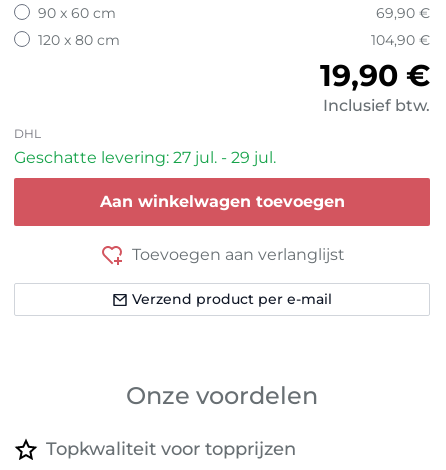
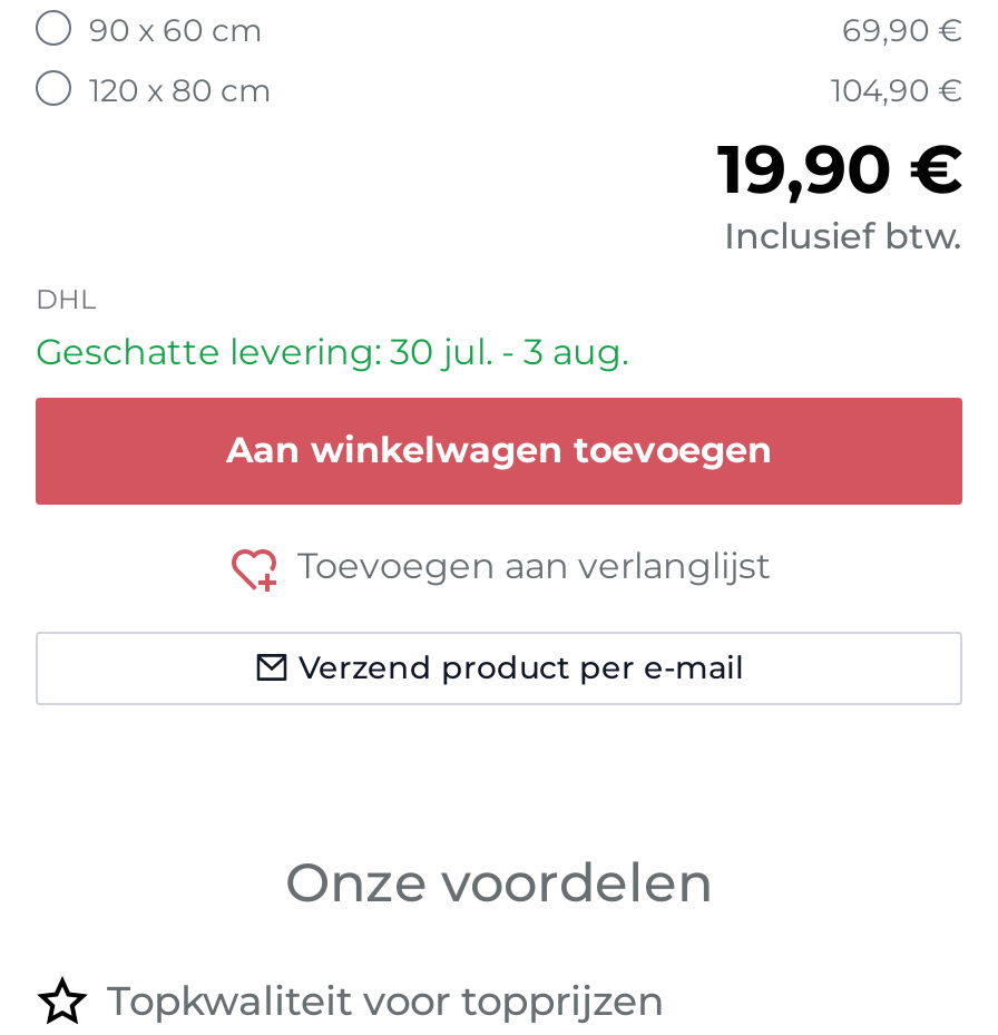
- Geschatte levering: 27 jul. - 29 jul.
+ Geschatte levering: 30 jul. - 3 aug.
